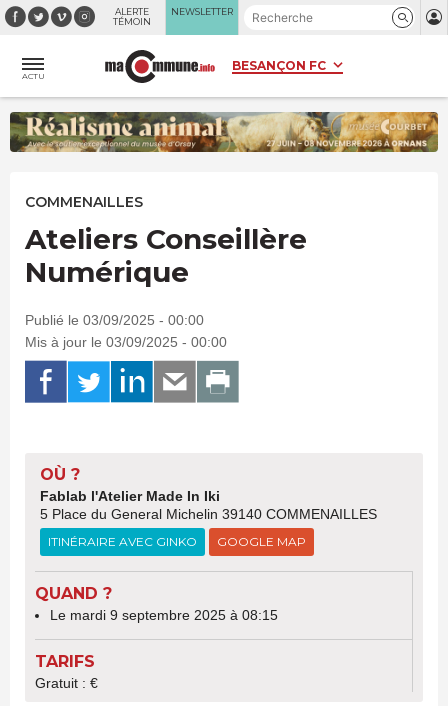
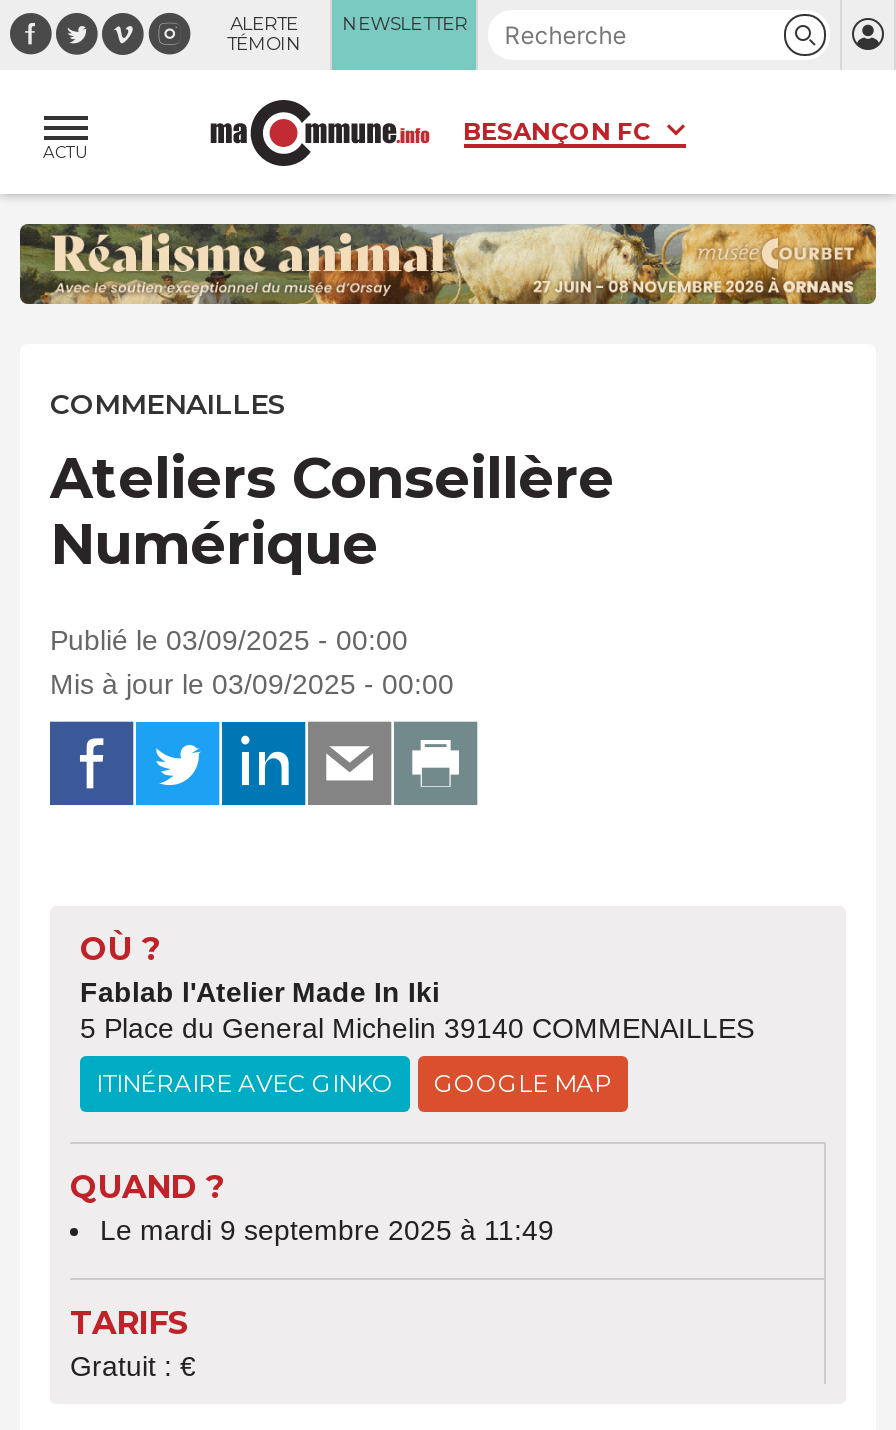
- Le mardi 9 septembre 2025 à 08:15
+ Le mardi 9 septembre 2025 à 11:49
